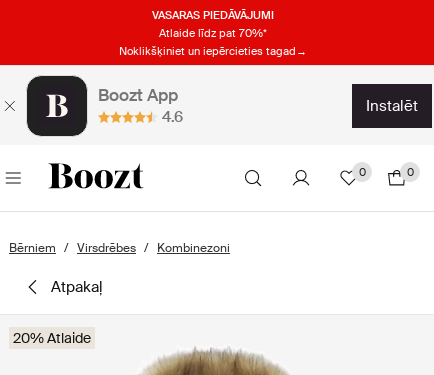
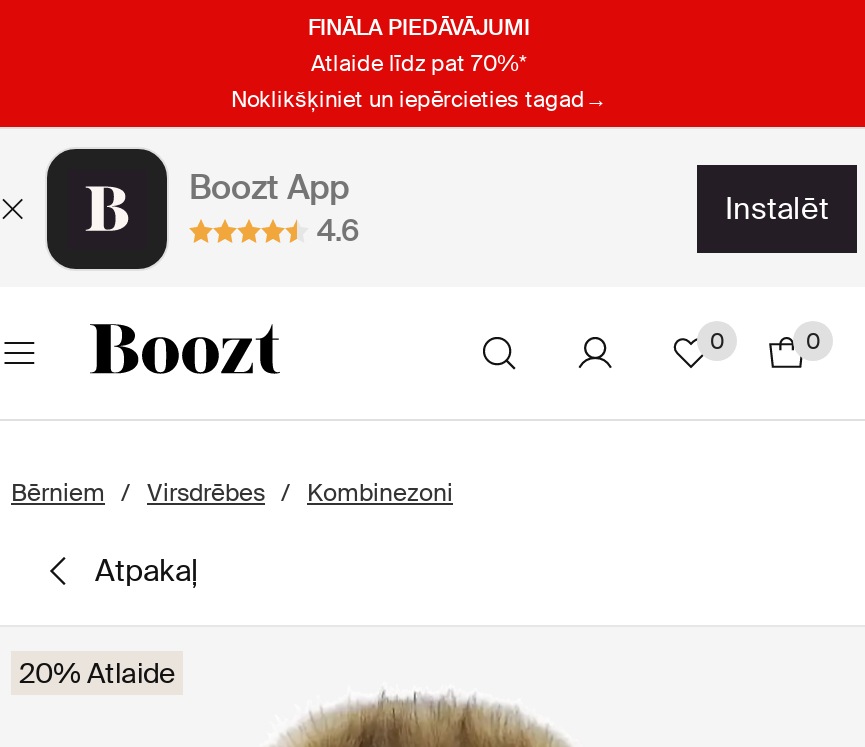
- VASARAS PIEDĀVĀJUMI
+ FINĀLA PIEDĀVĀJUMI
